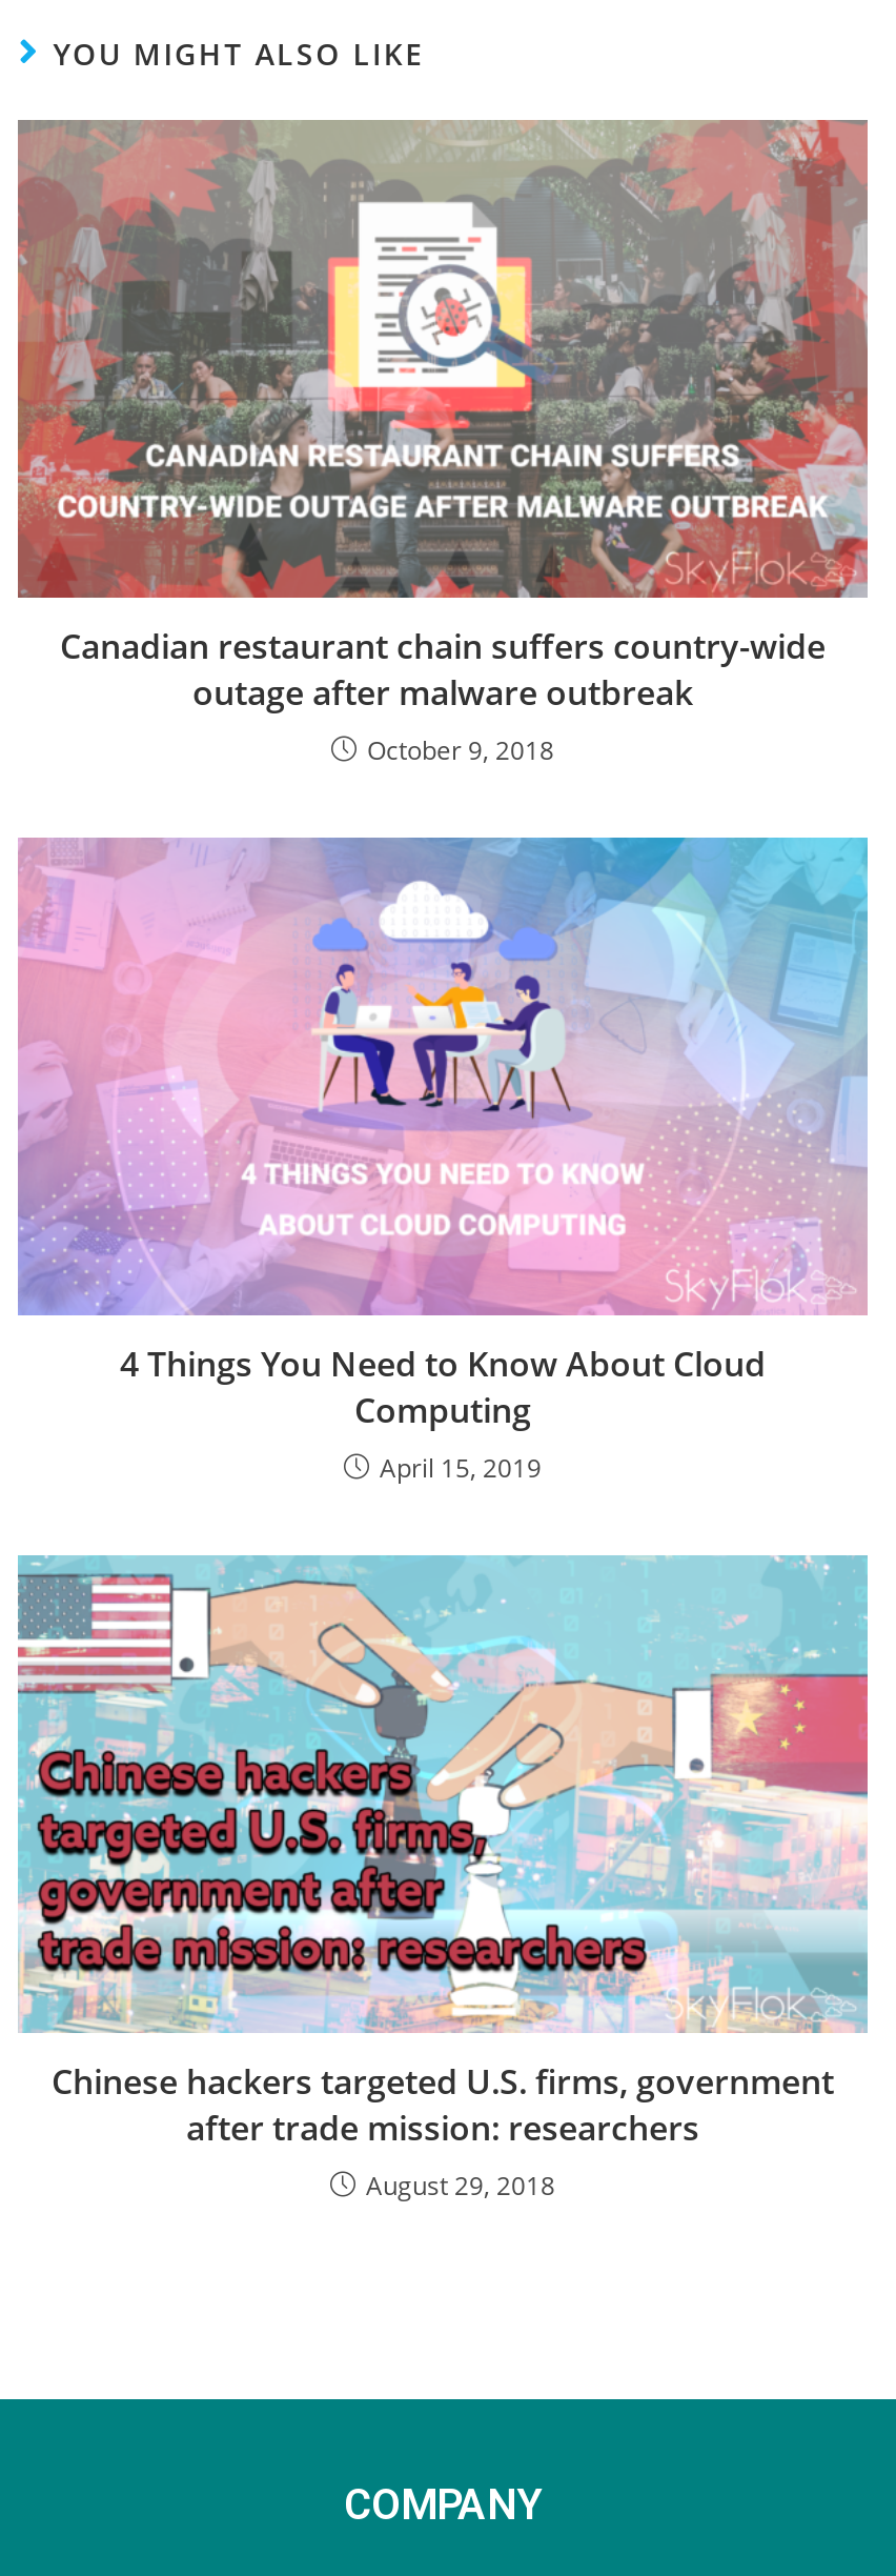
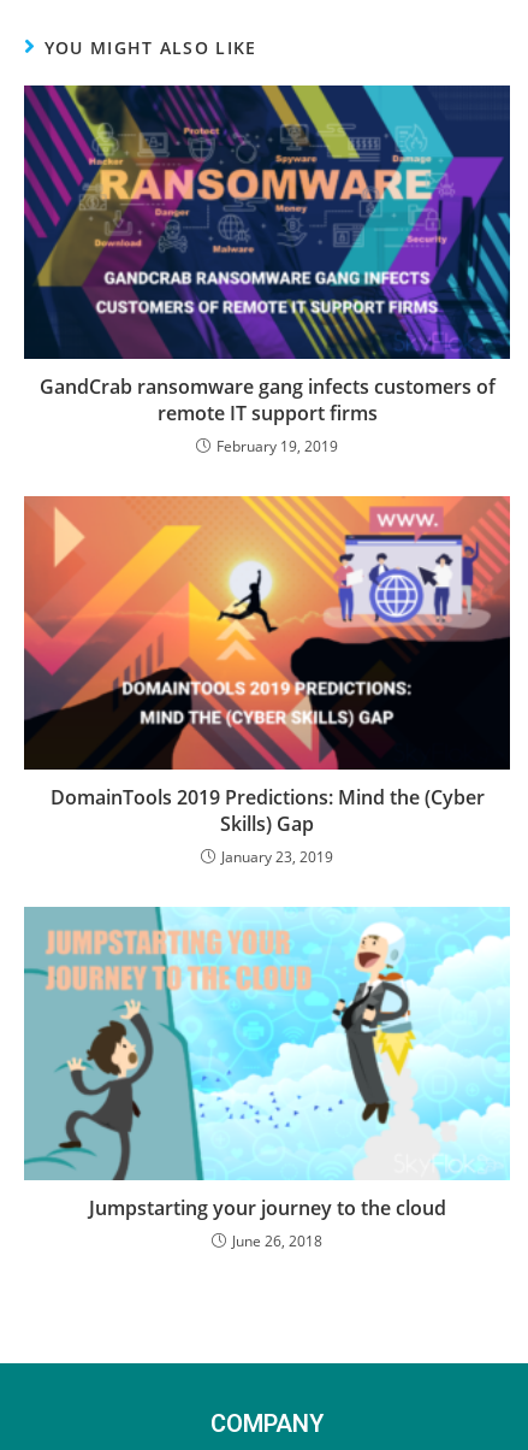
- [image]
- Canadian restaurant chain suffers country-wide
- outage after malware outbreak
- October 9, 2018
+ [image]
+ GandCrab ransomware gang infects customers of
+ remote IT support firms
+ February 19, 2019

- [image]
- 4 Things You Need to Know About Cloud
- Computing
- April 15, 2019
+ [image]
+ DomainTools 2019 Predictions: Mind the (Cyber
+ Skills) Gap
+ January 23, 2019

- [image]
- Chinese hackers targeted U.S. firms, government
- after trade mission: researchers
- August 29, 2018
+ [image]
+ Jumpstarting your journey to the cloud
+ June 26, 2018
